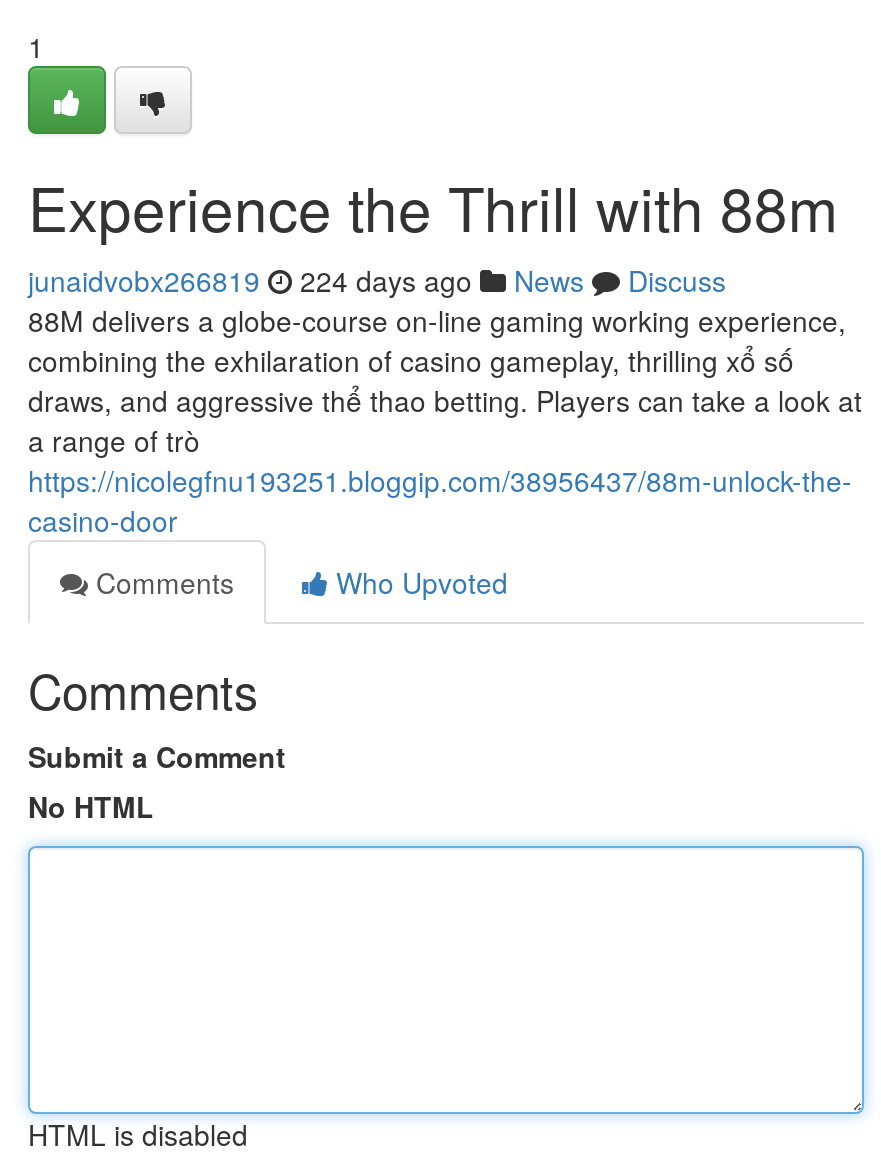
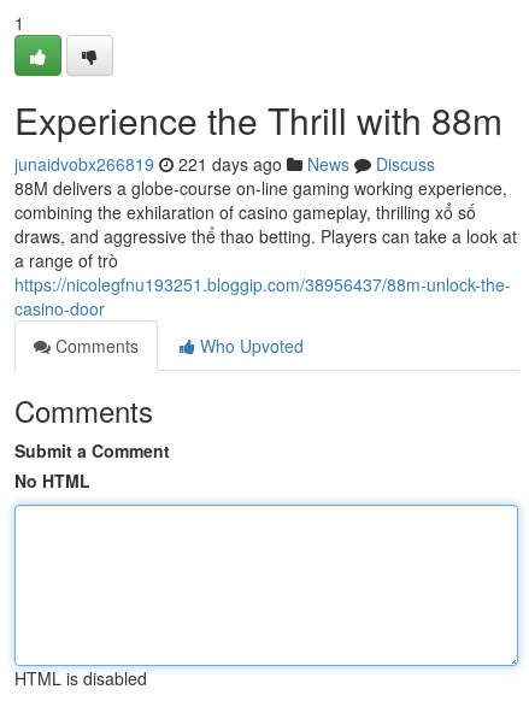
- junaidvobx266819 224 days ago News Discuss
+ junaidvobx266819 221 days ago News Discuss
